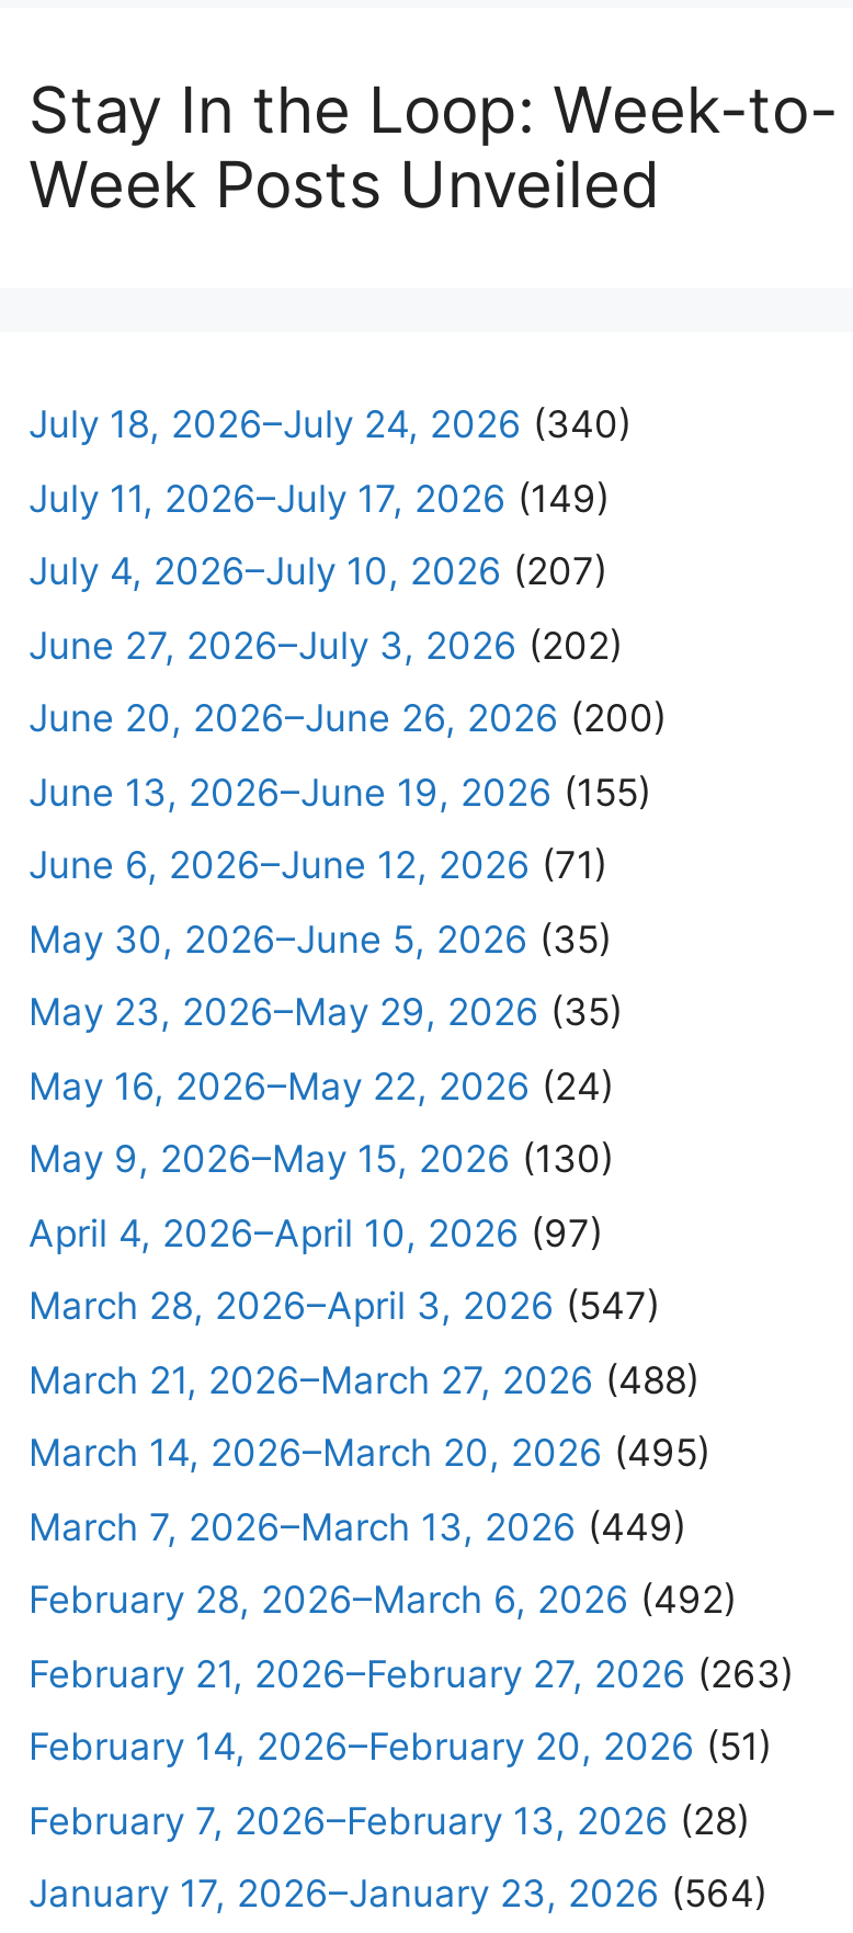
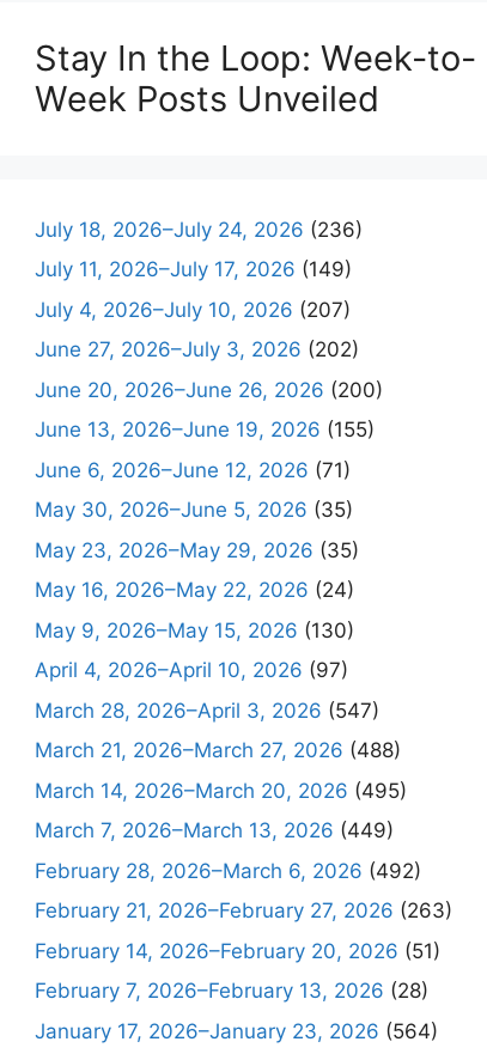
- July 18, 2026–July 24, 2026 (340)
+ July 18, 2026–July 24, 2026 (236)
